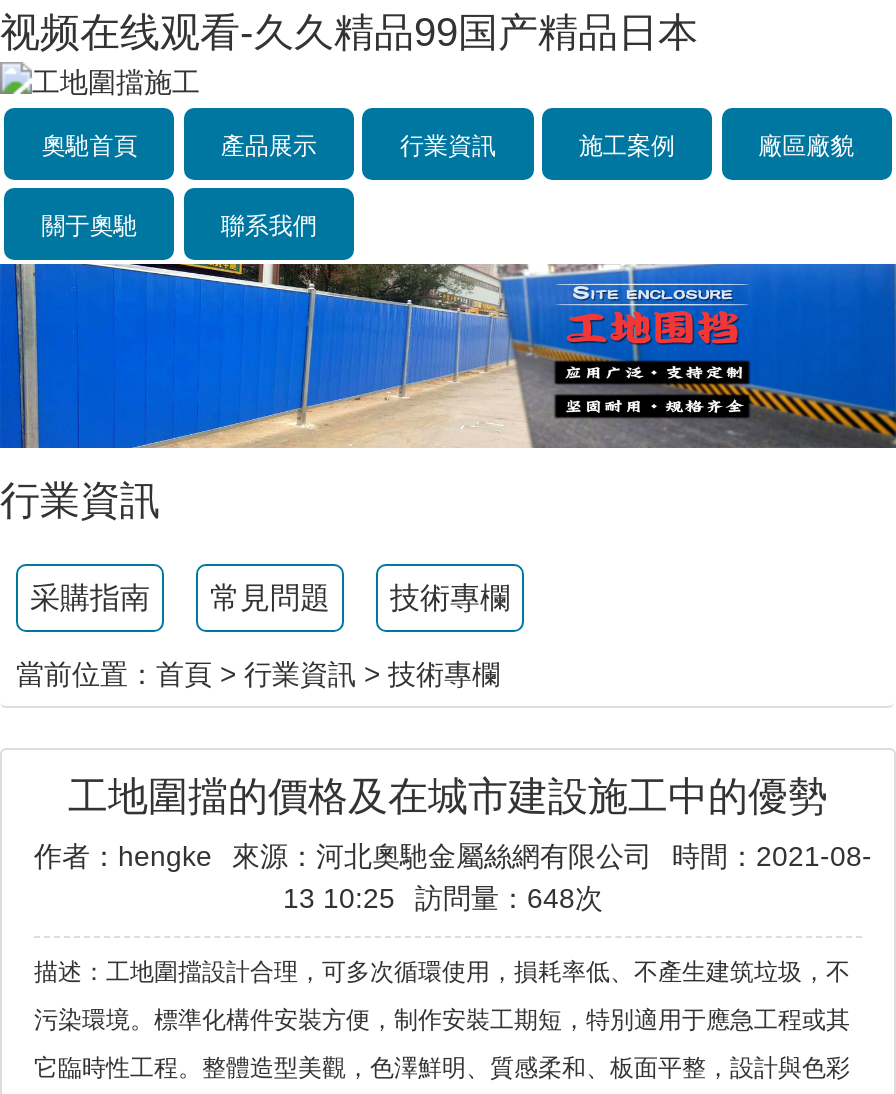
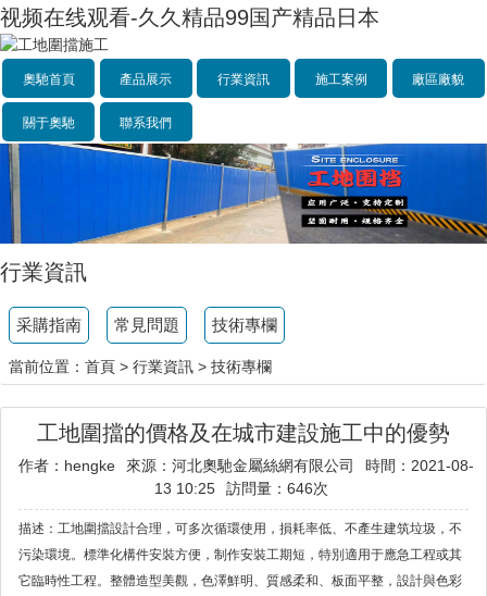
- 13 10:25 訪問量：648次
+ 13 10:25 訪問量：646次
